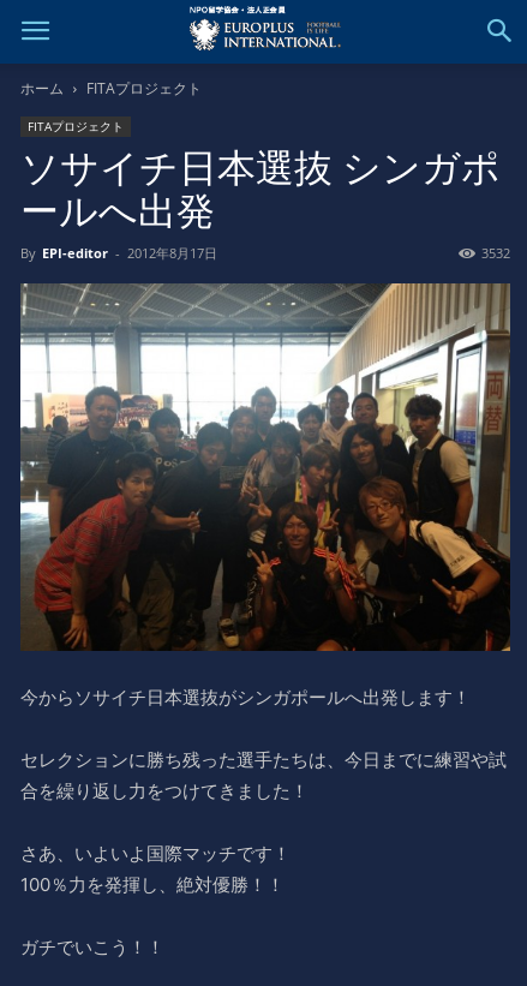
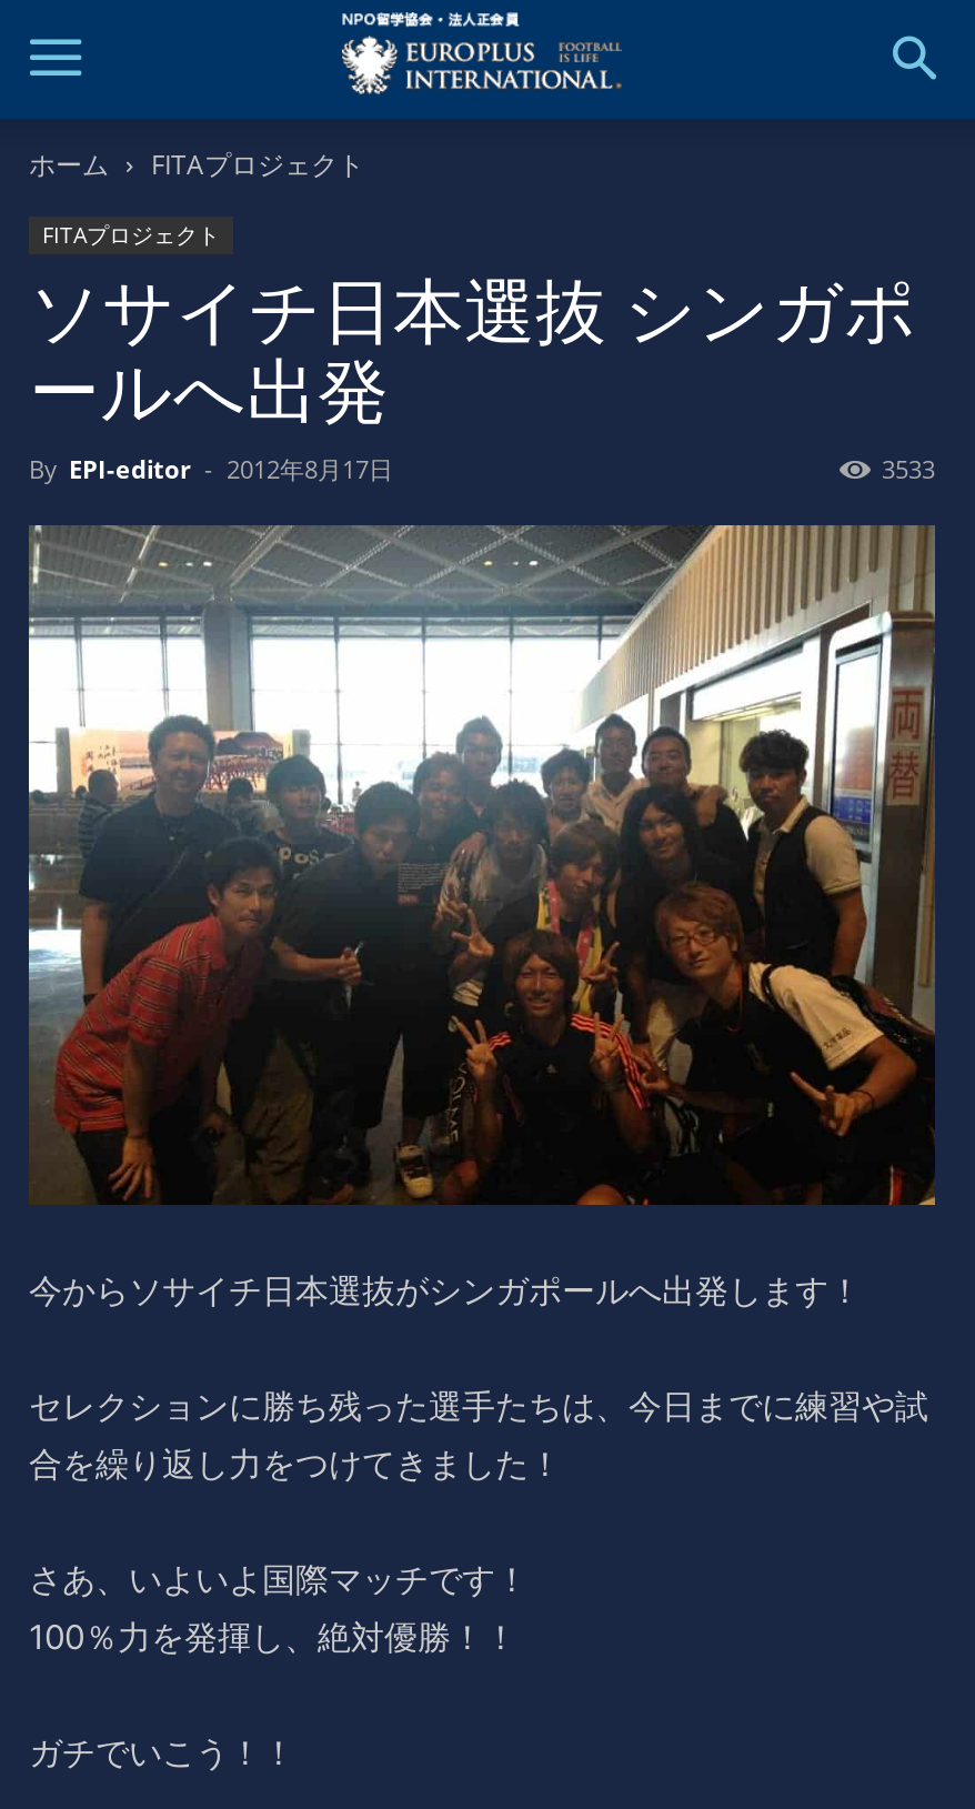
- 3532
+ 3533
